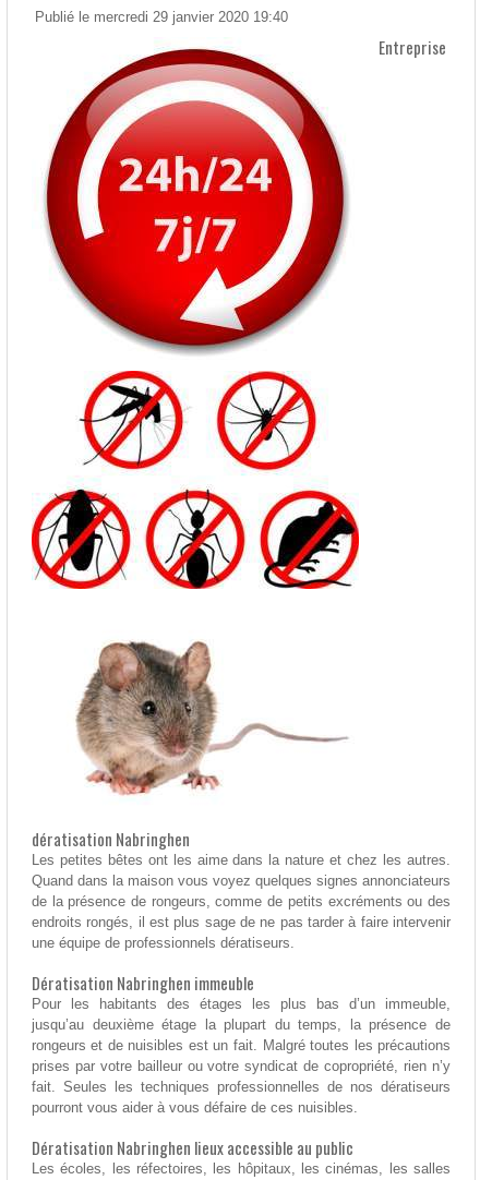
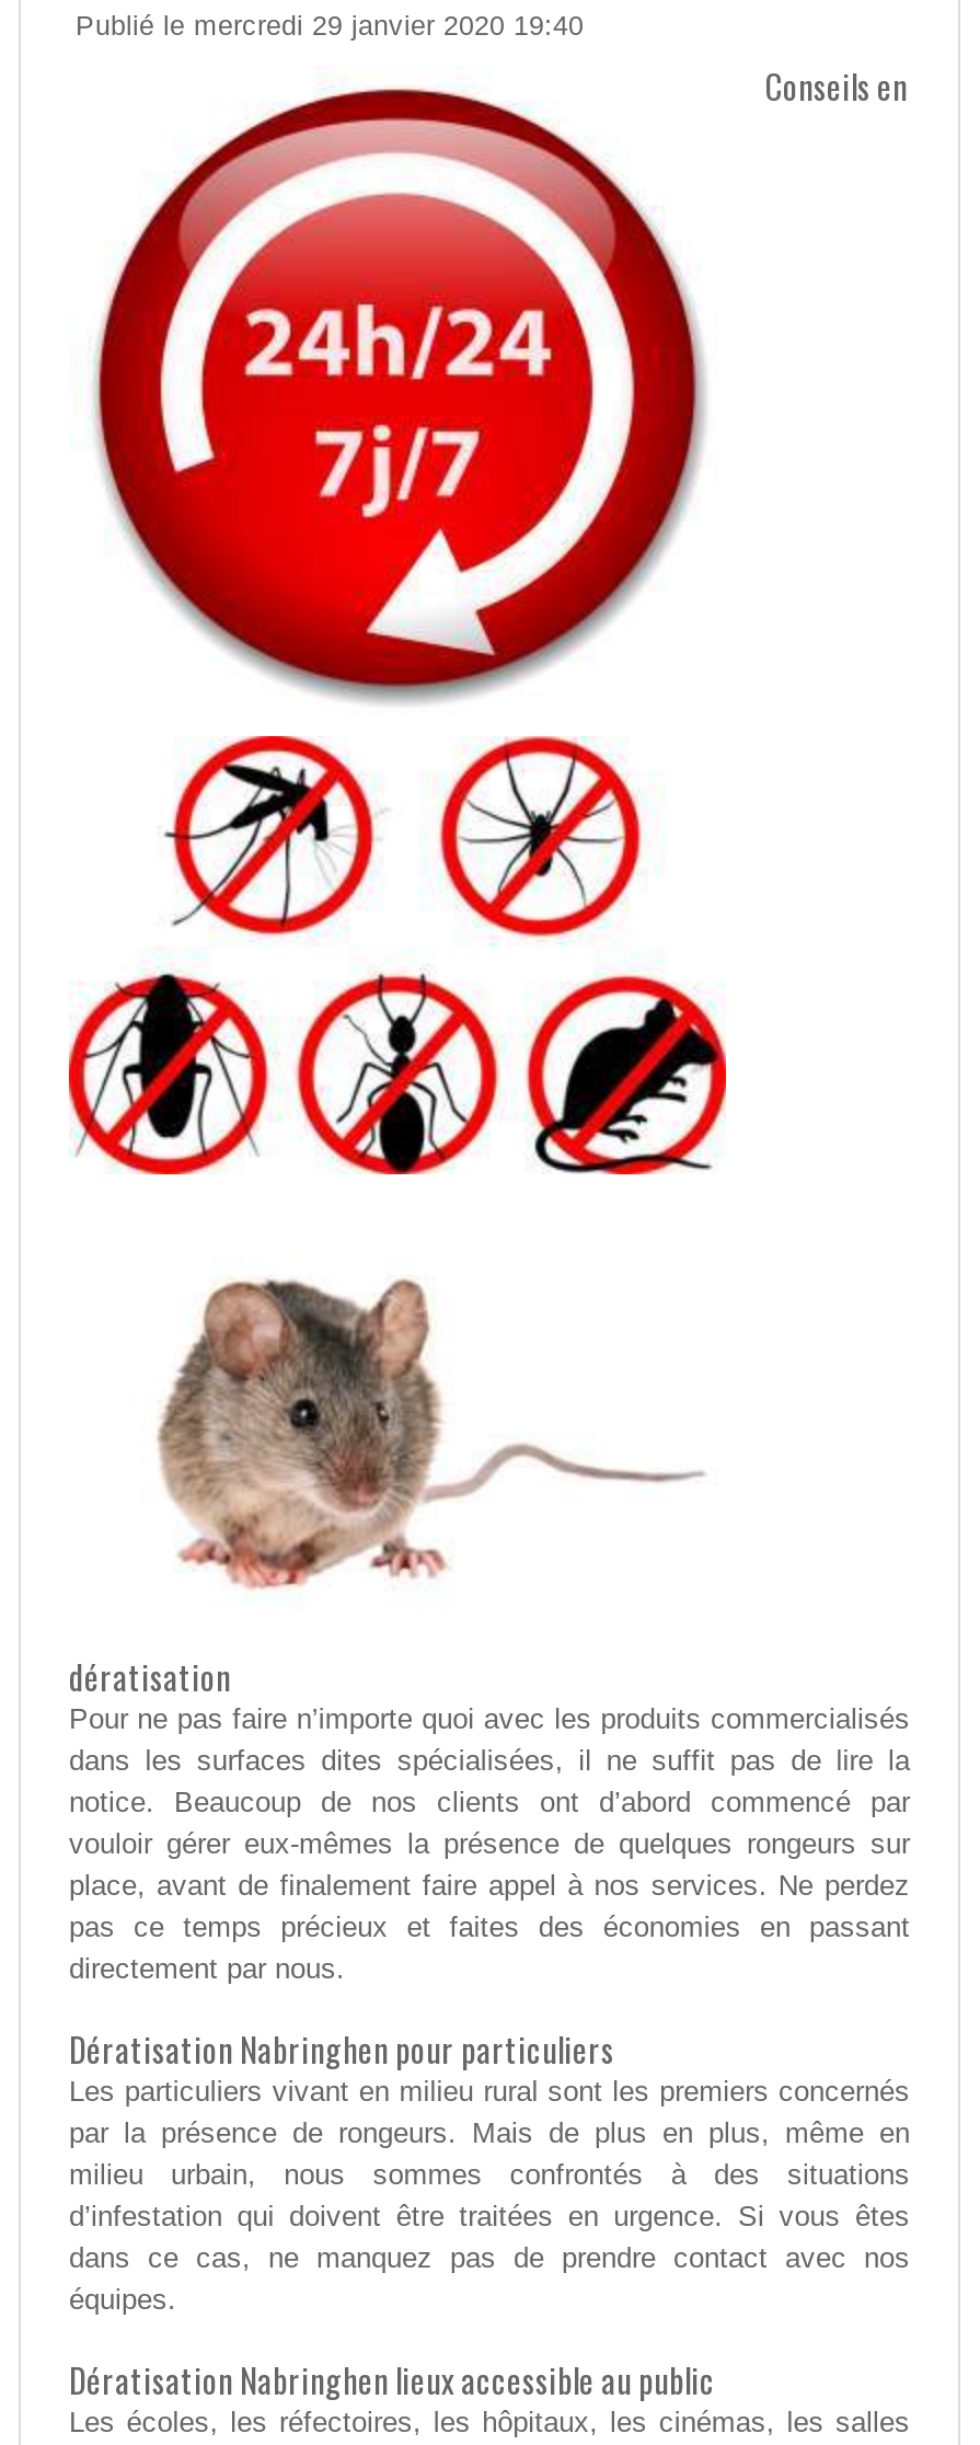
- Entreprise
+ Conseils en

- dératisation Nabringhen
- Les petites bêtes ont les aime dans la nature et chez les autres.
- Quand dans la maison vous voyez quelques signes annonciateurs
- de la présence de rongeurs, comme de petits excréments ou des
- endroits rongés, il est plus sage de ne pas tarder à faire intervenir
- une équipe de professionnels dératiseurs.
+ dératisation
+ Pour ne pas faire n’importe quoi avec les produits commercialisés
+ dans les surfaces dites spécialisées, il ne suffit pas de lire la
+ notice. Beaucoup de nos clients ont d’abord commencé par
+ vouloir gérer eux-mêmes la présence de quelques rongeurs sur
+ place, avant de finalement faire appel à nos services. Ne perdez
+ pas ce temps précieux et faites des économies en passant
+ directement par nous.

- Dératisation Nabringhen immeuble
- Pour les habitants des étages les plus bas d’un immeuble,
- jusqu’au deuxième étage la plupart du temps, la présence de
- rongeurs et de nuisibles est un fait. Malgré toutes les précautions
- prises par votre bailleur ou votre syndicat de copropriété, rien n’y
- fait. Seules les techniques professionnelles de nos dératiseurs
- pourront vous aider à vous défaire de ces nuisibles.
+ Dératisation Nabringhen pour particuliers
+ Les particuliers vivant en milieu rural sont les premiers concernés
+ par la présence de rongeurs. Mais de plus en plus, même en
+ milieu urbain, nous sommes confrontés à des situations
+ d’infestation qui doivent être traitées en urgence. Si vous êtes
+ dans ce cas, ne manquez pas de prendre contact avec nos
+ équipes.
